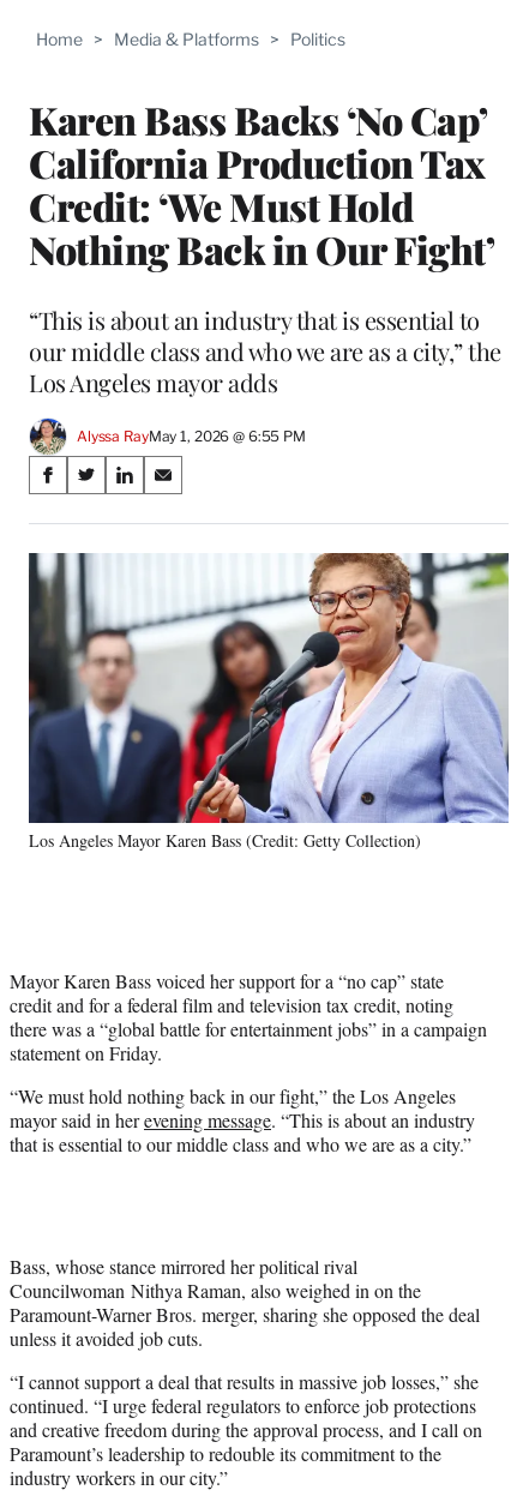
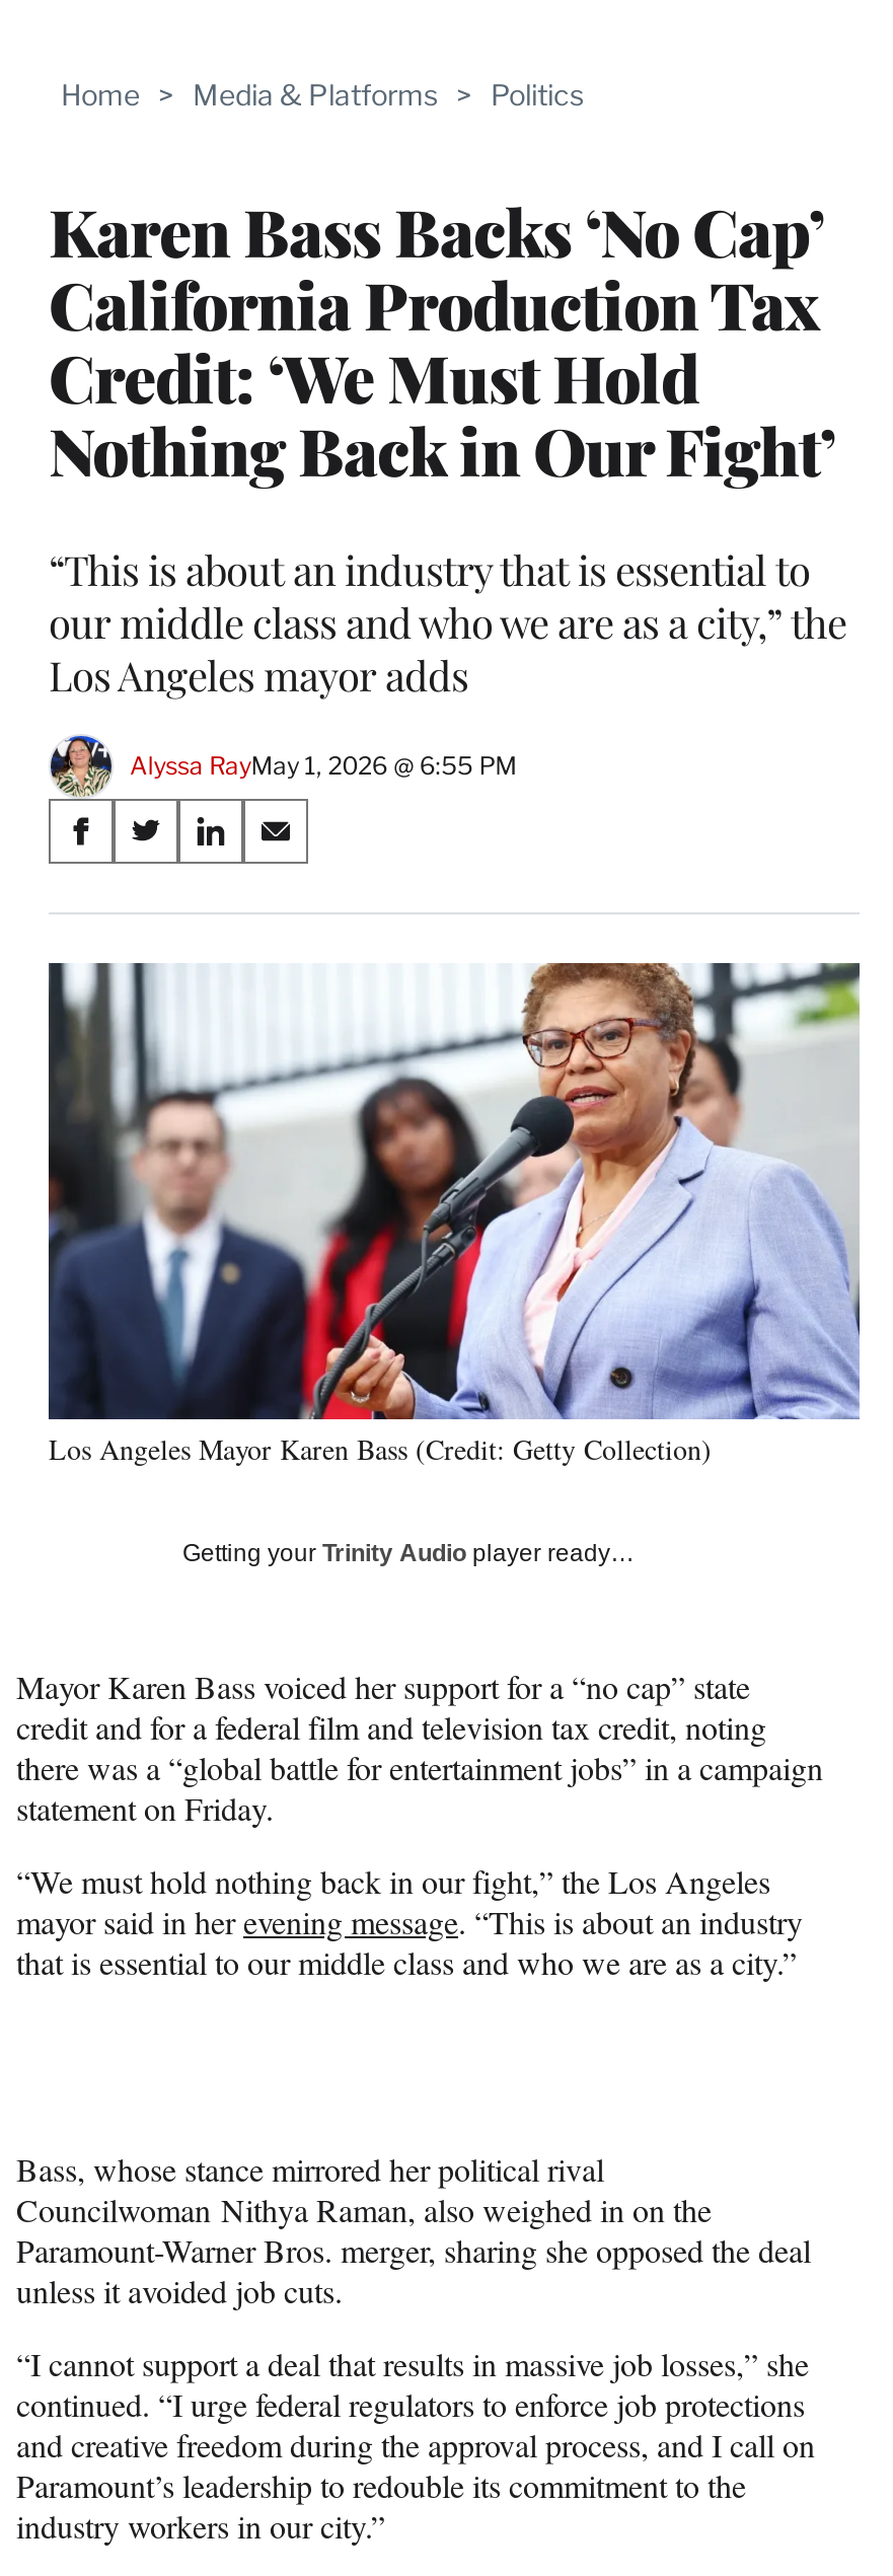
+ Getting your Trinity Audio player ready…
